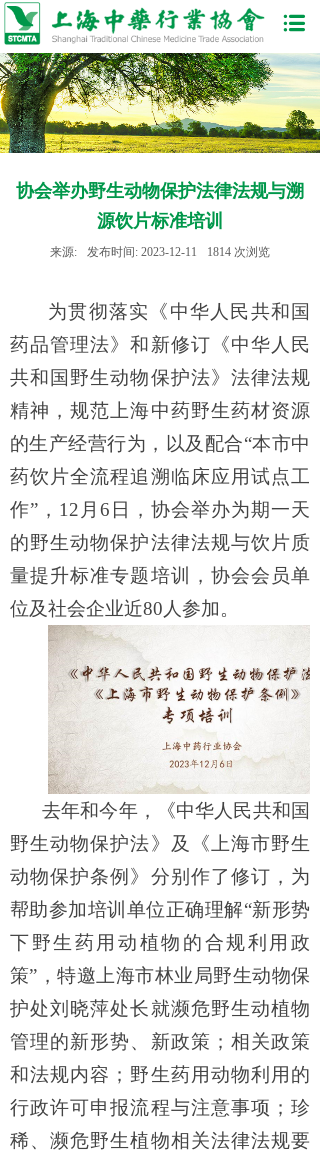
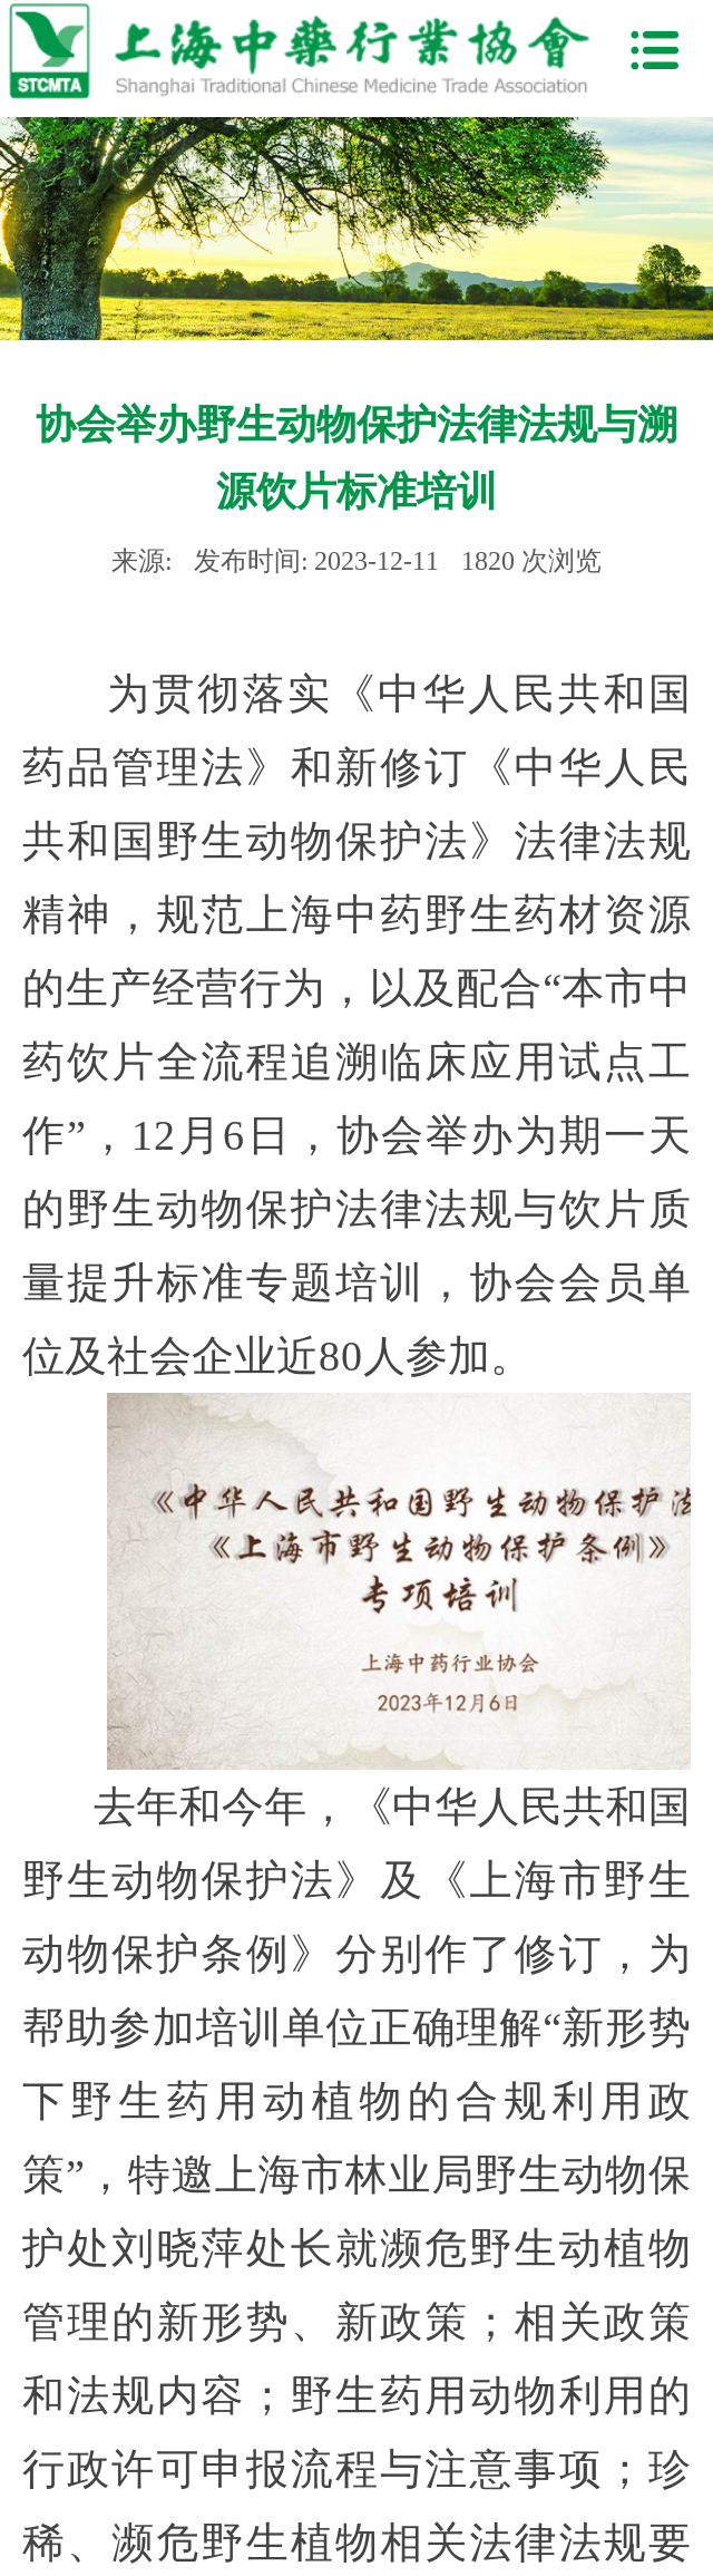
- 来源: 发布时间: 2023-12-11 1814次浏览
+ 来源: 发布时间: 2023-12-11 1820次浏览
